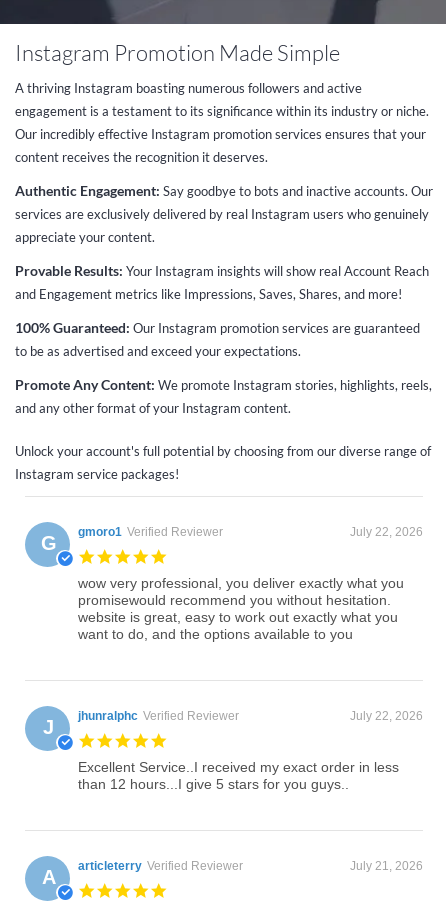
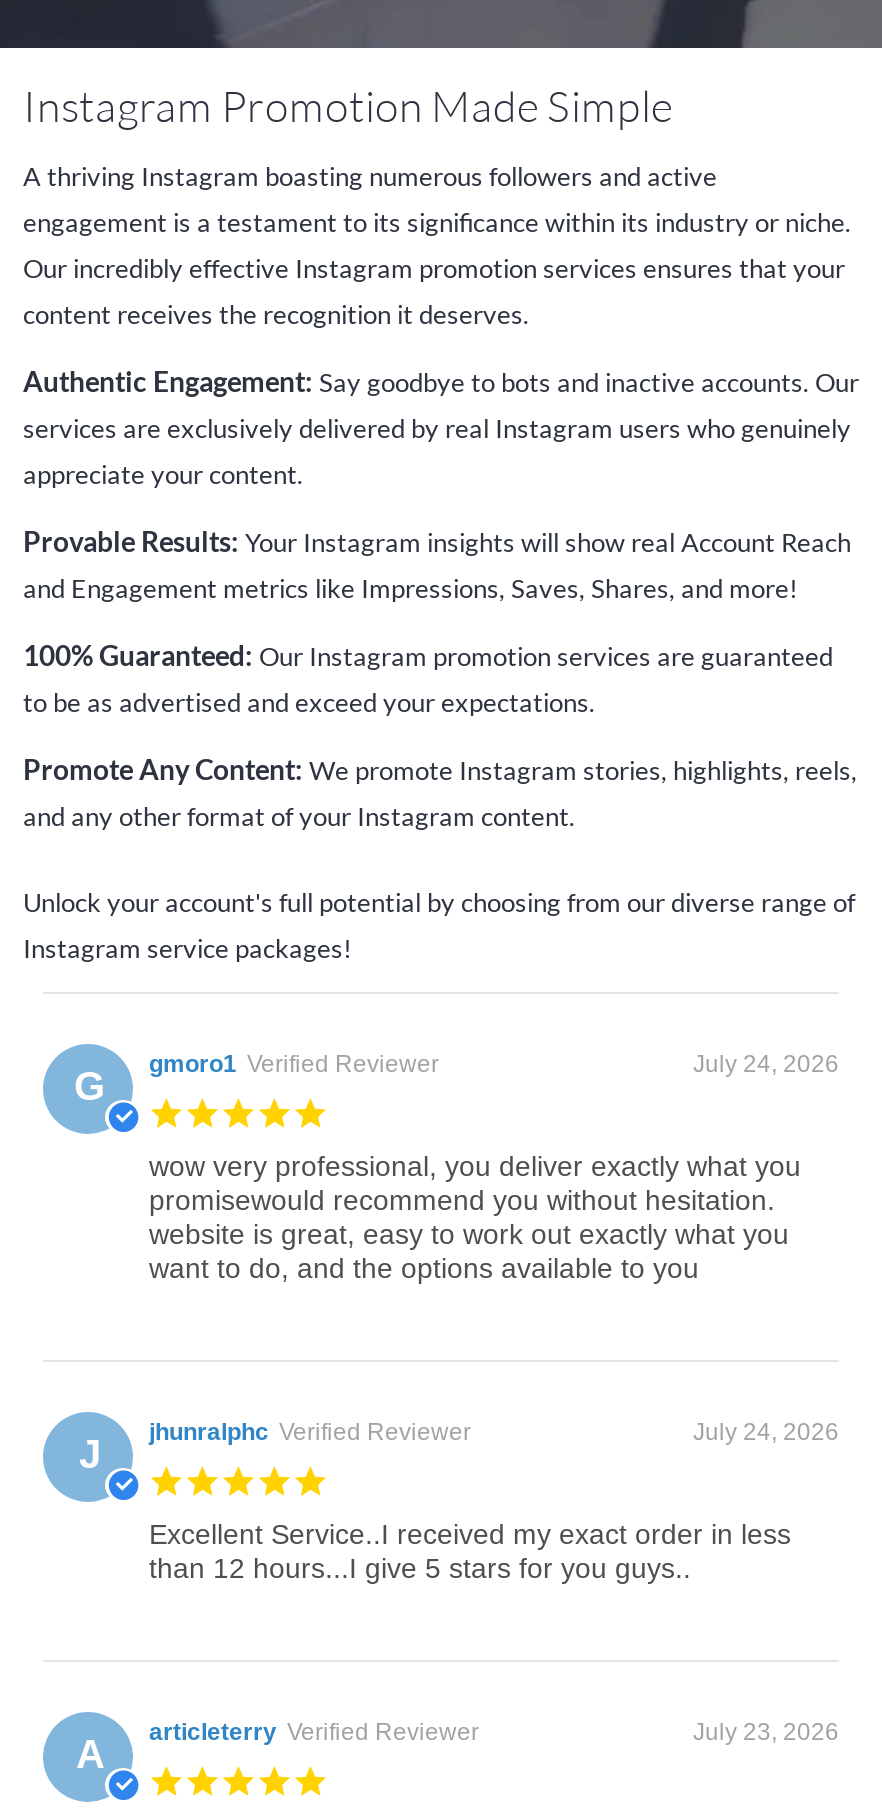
- July 22, 2026
+ July 24, 2026

- July 22, 2026
+ July 24, 2026

- July 21, 2026
+ July 23, 2026
